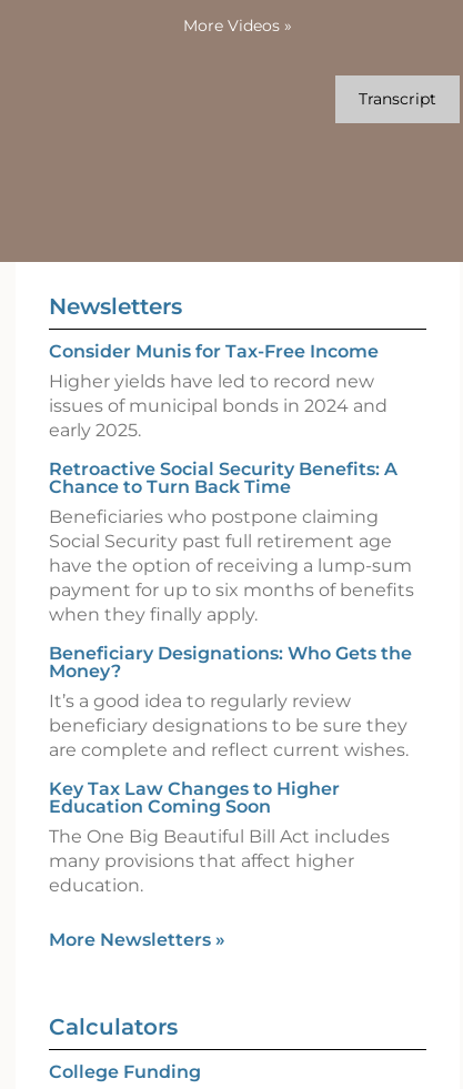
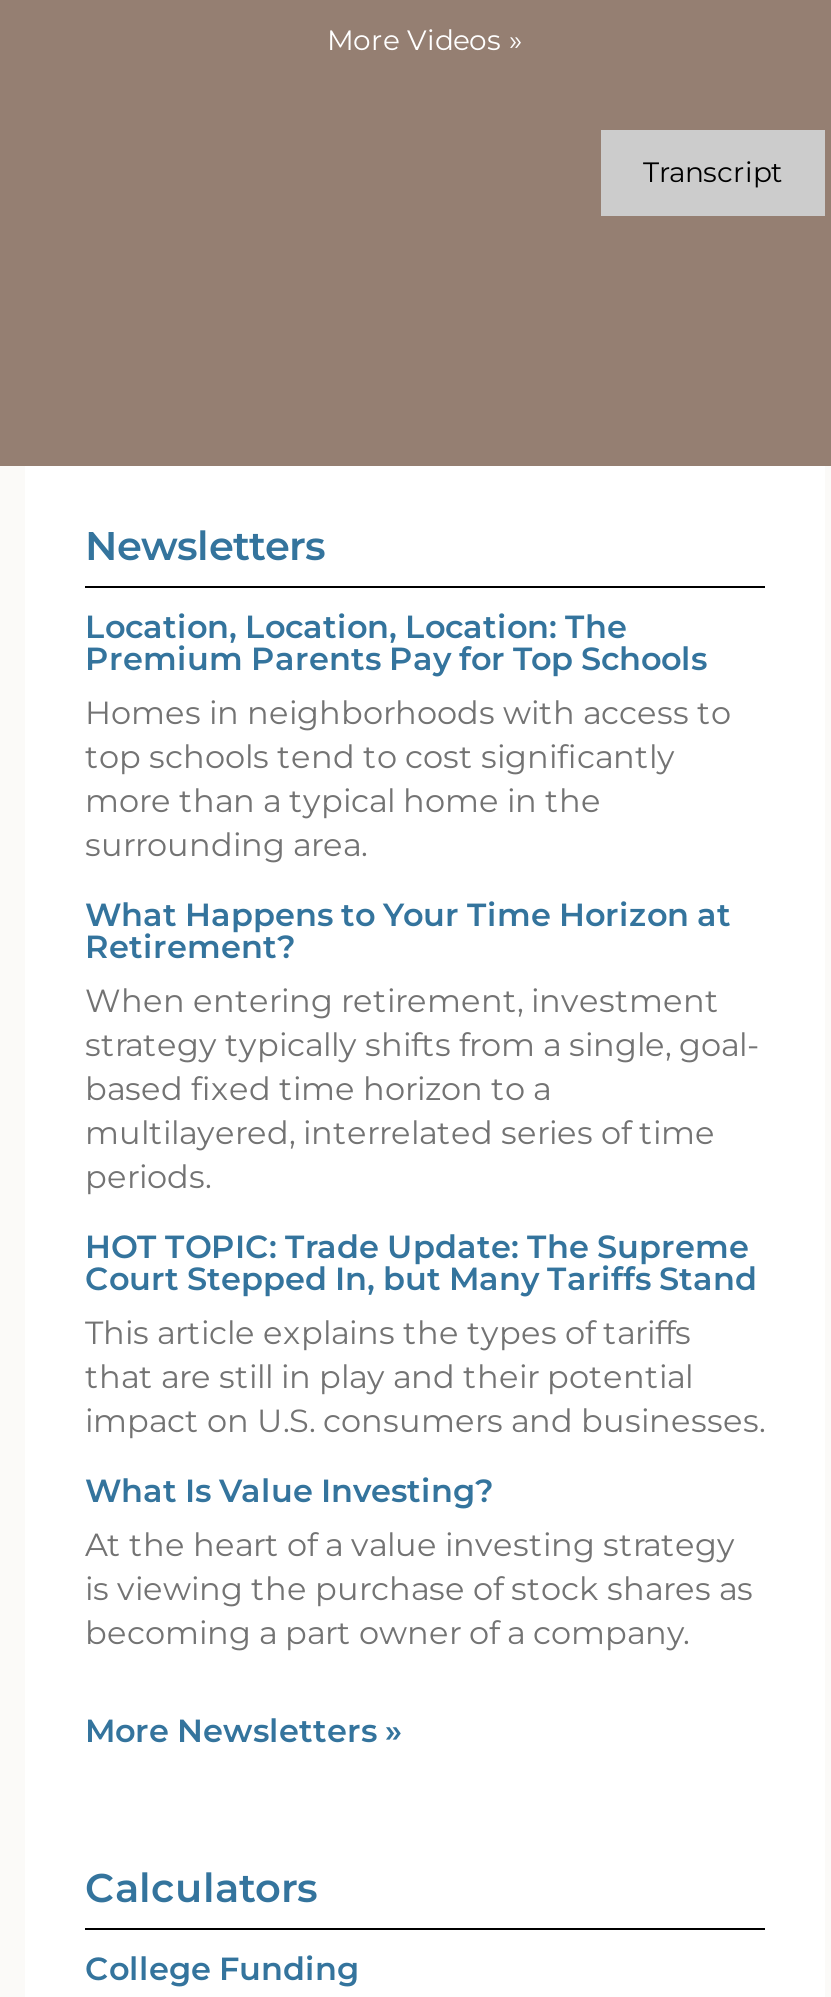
- Consider Munis for Tax-Free Income
- Higher yields have led to record new
- issues of municipal bonds in 2024 and
- early 2025.
+ Location, Location, Location: The
+ Premium Parents Pay for Top Schools
+ Homes in neighborhoods with access to
+ top schools tend to cost significantly
+ more than a typical home in the
+ surrounding area.

- Retroactive Social Security Benefits: A
- Chance to Turn Back Time
- Beneficiaries who postpone claiming
- Social Security past full retirement age
- have the option of receiving a lump-sum
- payment for up to six months of benefits
- when they finally apply.
+ What Happens to Your Time Horizon at
+ Retirement?
+ When entering retirement, investment
+ strategy typically shifts from a single, goal-
+ based fixed time horizon to a
+ multilayered, interrelated series of time
+ periods.

- Beneficiary Designations: Who Gets the
- Money?
- It’s a good idea to regularly review
- beneficiary designations to be sure they
- are complete and reflect current wishes.
+ HOT TOPIC: Trade Update: The Supreme
+ Court Stepped In, but Many Tariffs Stand
+ This article explains the types of tariffs
+ that are still in play and their potential
+ impact on U.S. consumers and businesses.

- Key Tax Law Changes to Higher
- Education Coming Soon
- The One Big Beautiful Bill Act includes
- many provisions that affect higher
- education.
+ What Is Value Investing?
+ At the heart of a value investing strategy
+ is viewing the purchase of stock shares as
+ becoming a part owner of a company.
